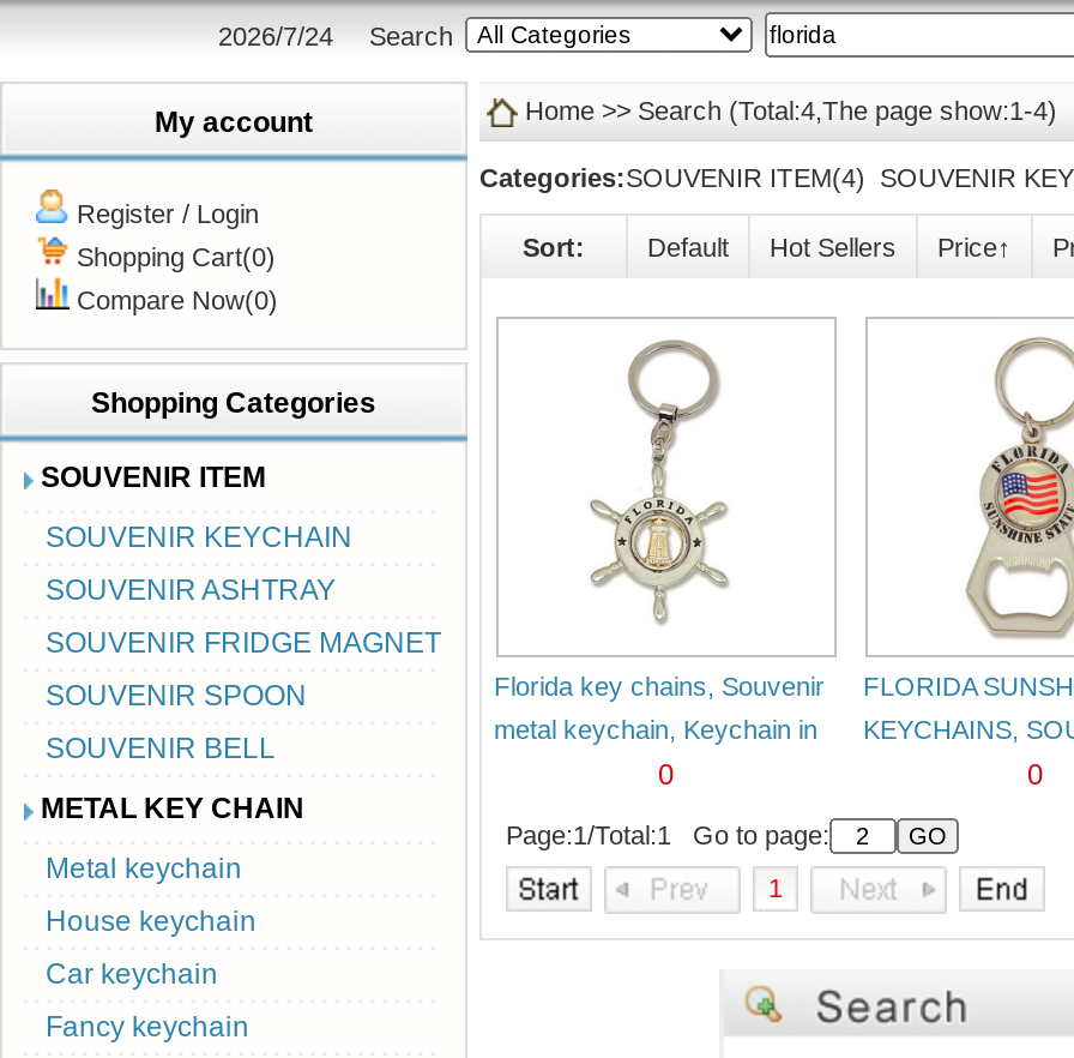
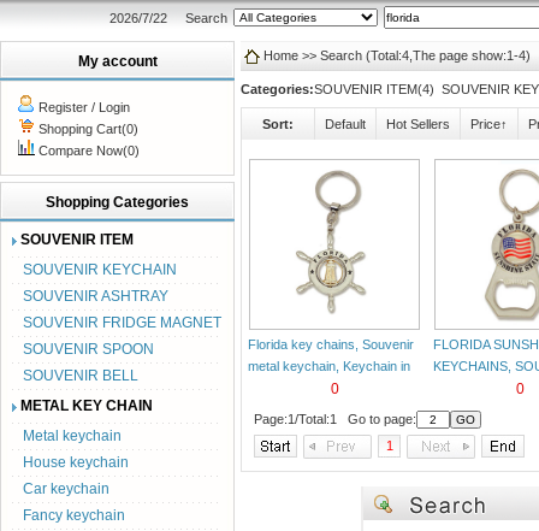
- 2026/7/24 Search
+ 2026/7/22 Search
